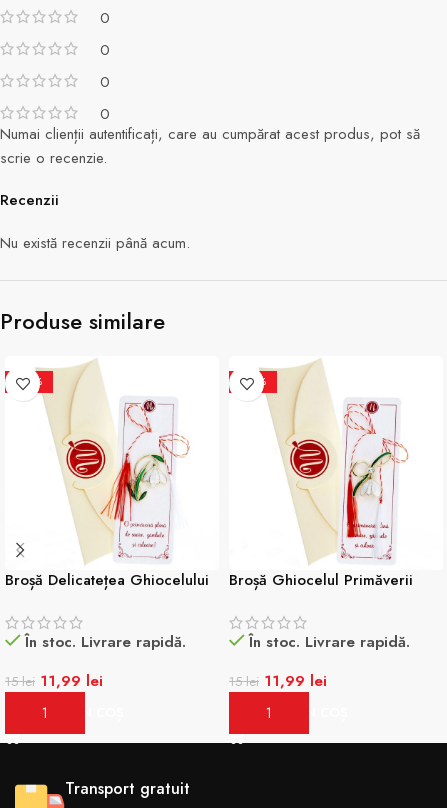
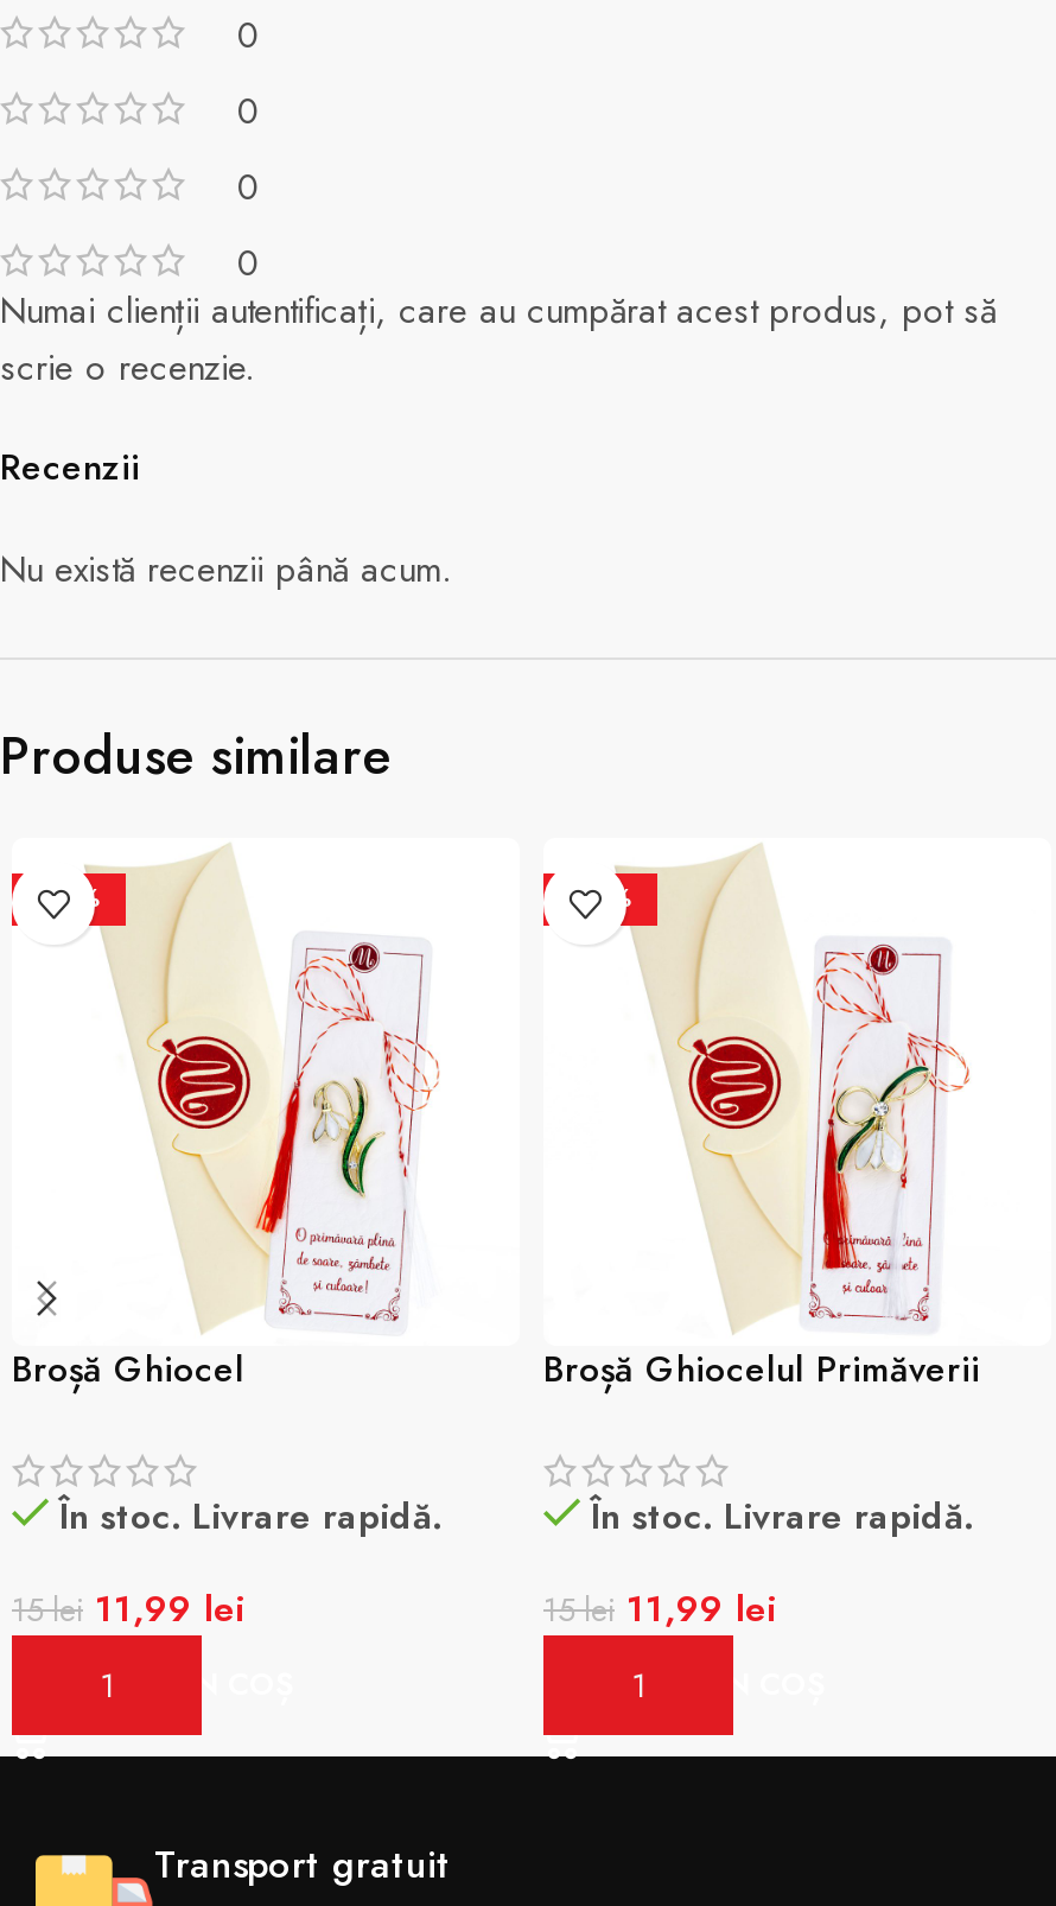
- [image]
+ [image]

- Broșă Delicatețea Ghiocelului
+ Broșă Ghiocel
